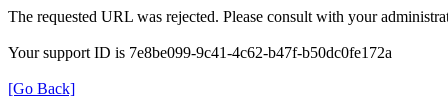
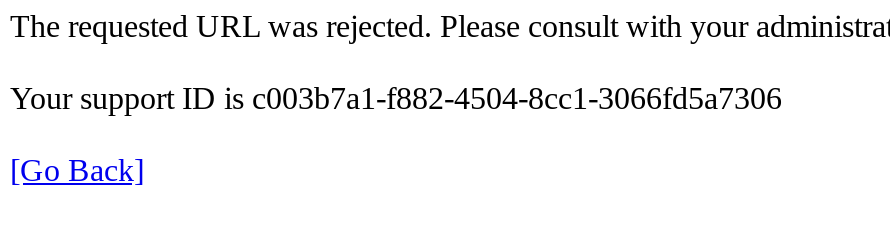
- Your support ID is 7e8be099-9c41-4c62-b47f-b50dc0fe172a
+ Your support ID is c003b7a1-f882-4504-8cc1-3066fd5a7306
